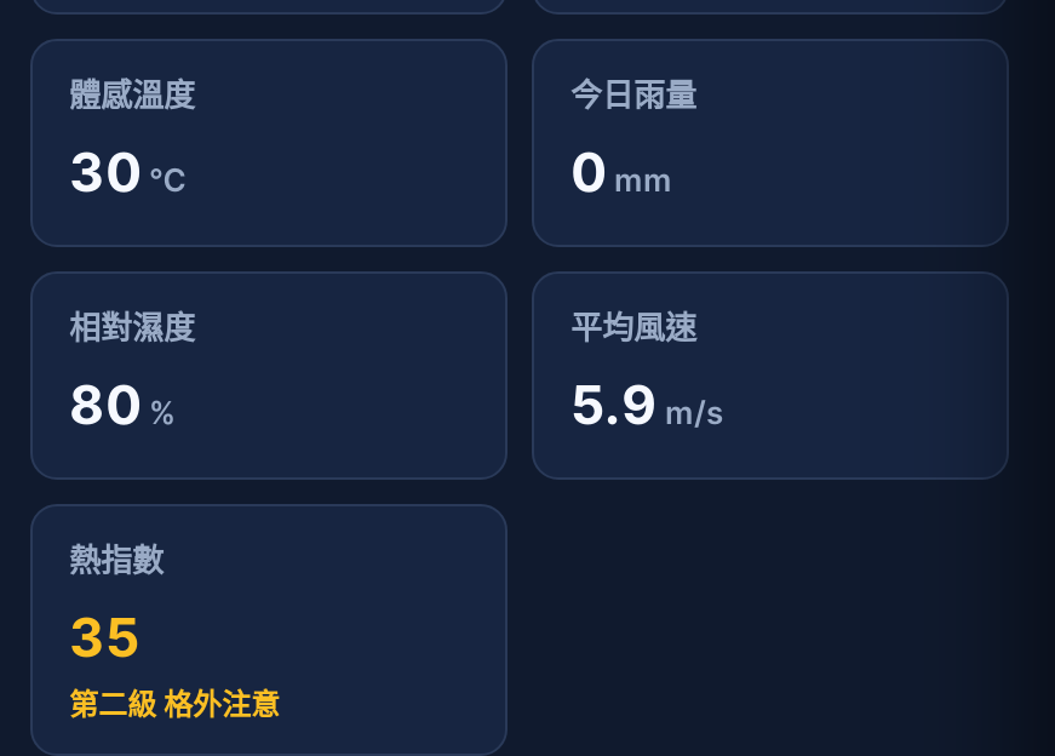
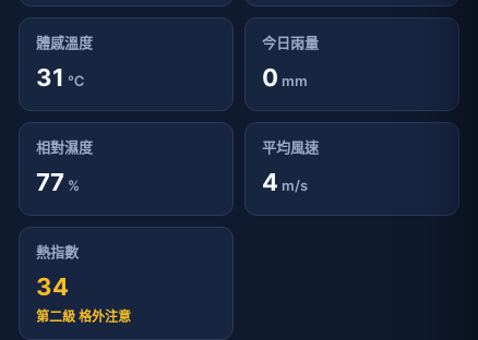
- 30 ℃
+ 31 ℃

- 80%
+ 77%

- 5.9 m/s
+ 4 m/s

- 35
+ 34
